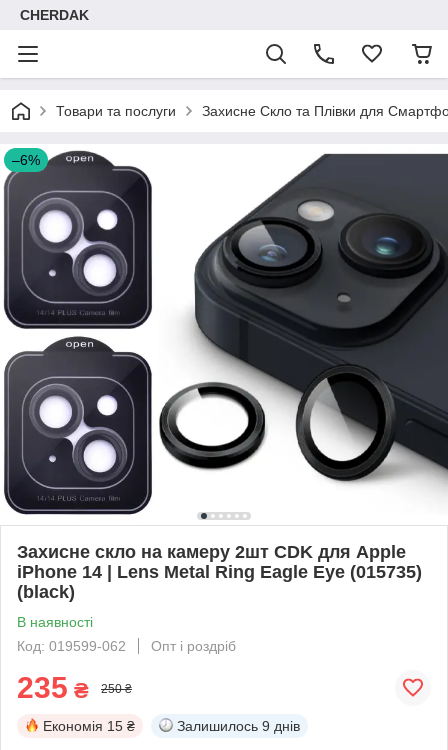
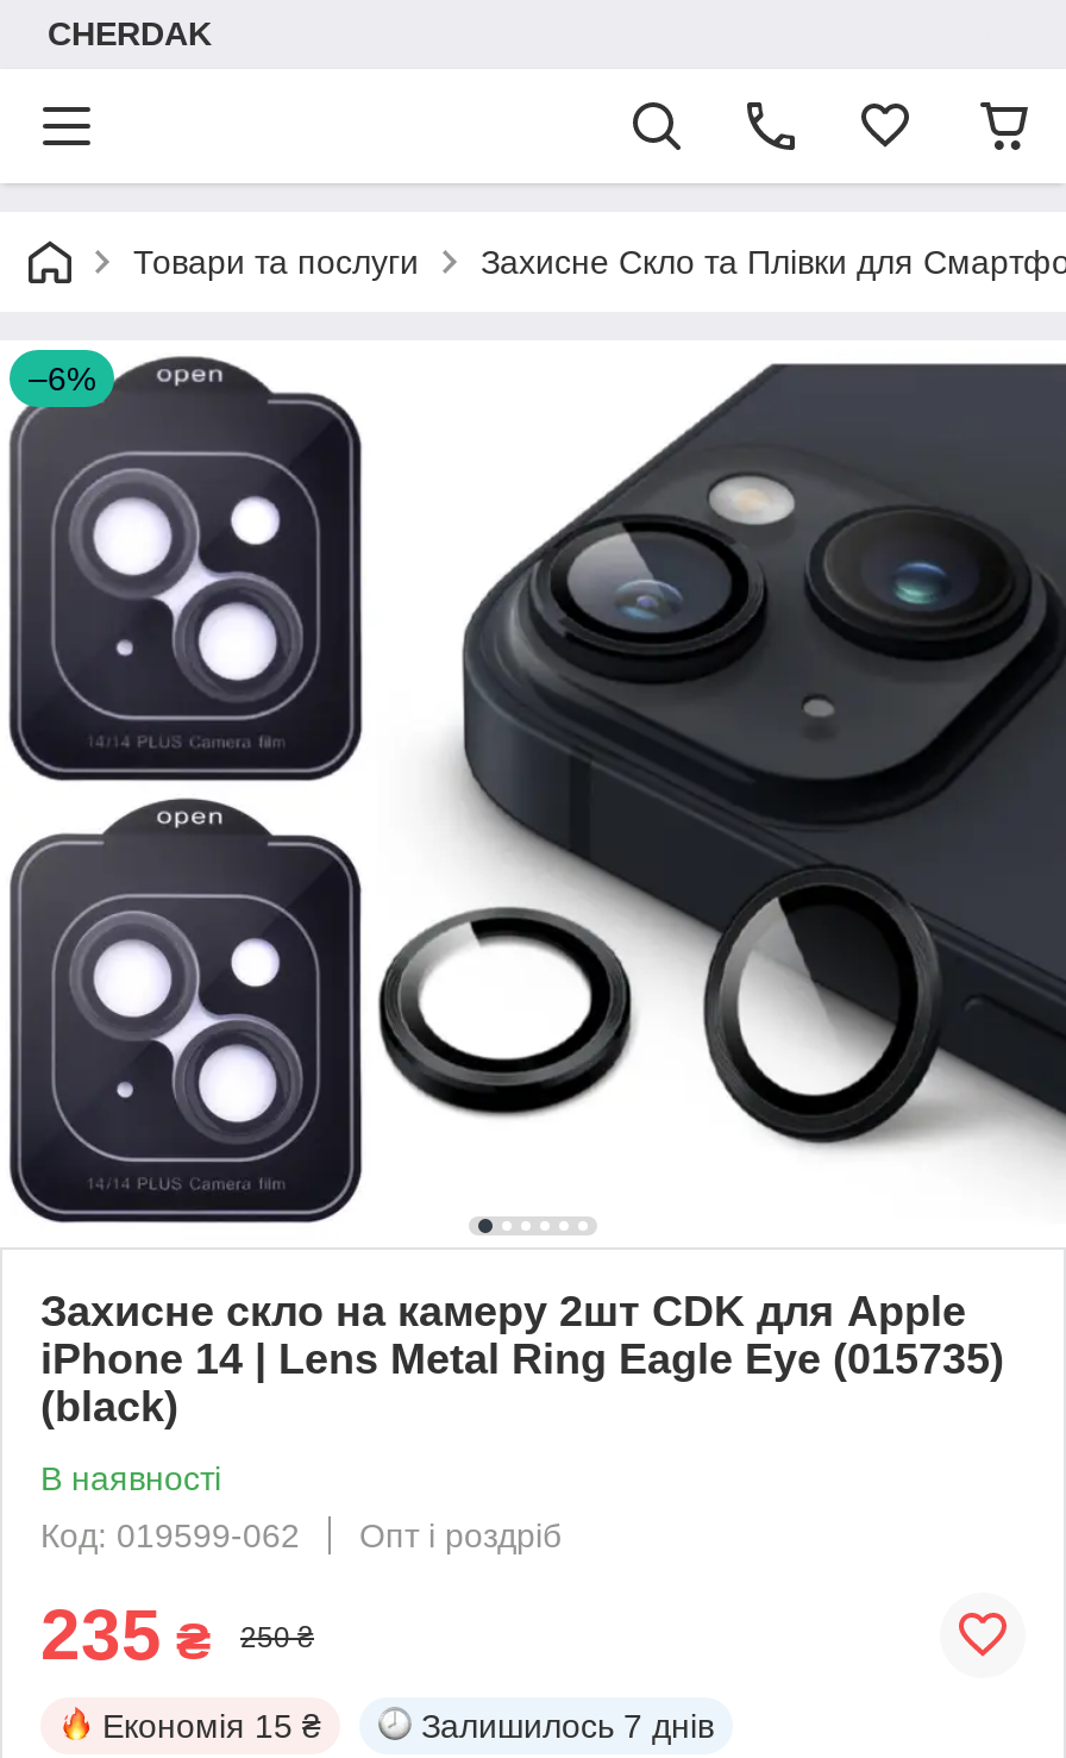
- Залишилось 9 днів
+ Залишилось 7 днів
